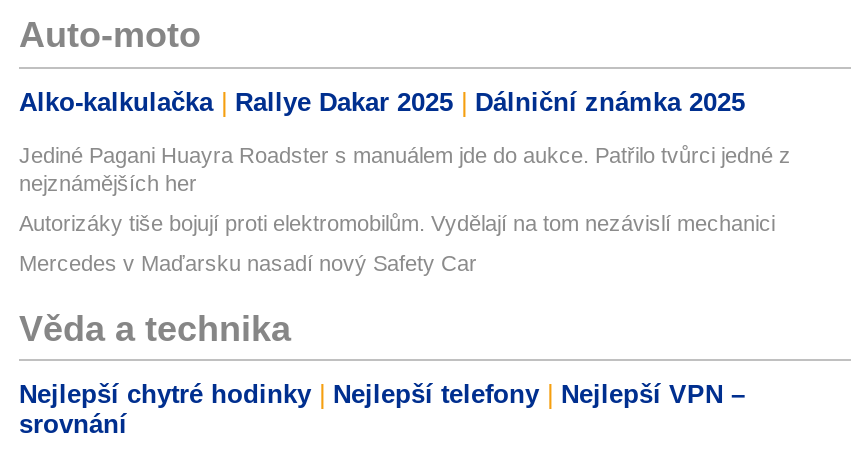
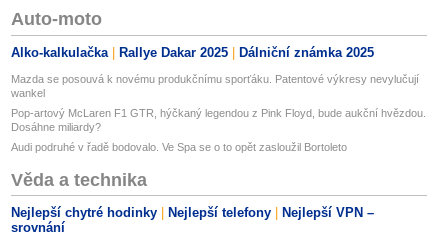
- Jediné Pagani Huayra Roadster s manuálem jde do aukce. Patřilo tvůrci jedné z
- nejznámějších her
+ Mazda se posouvá k novému produkčnímu sporťáku. Patentové výkresy nevylučují
+ wankel

- Autorizáky tiše bojují proti elektromobilům. Vydělají na tom nezávislí mechanici
+ Pop-artový McLaren F1 GTR, hýčkaný legendou z Pink Floyd, bude aukční hvězdou.
+ Dosáhne miliardy?

- Mercedes v Maďarsku nasadí nový Safety Car
+ Audi podruhé v řadě bodovalo. Ve Spa se o to opět zasloužil Bortoleto
